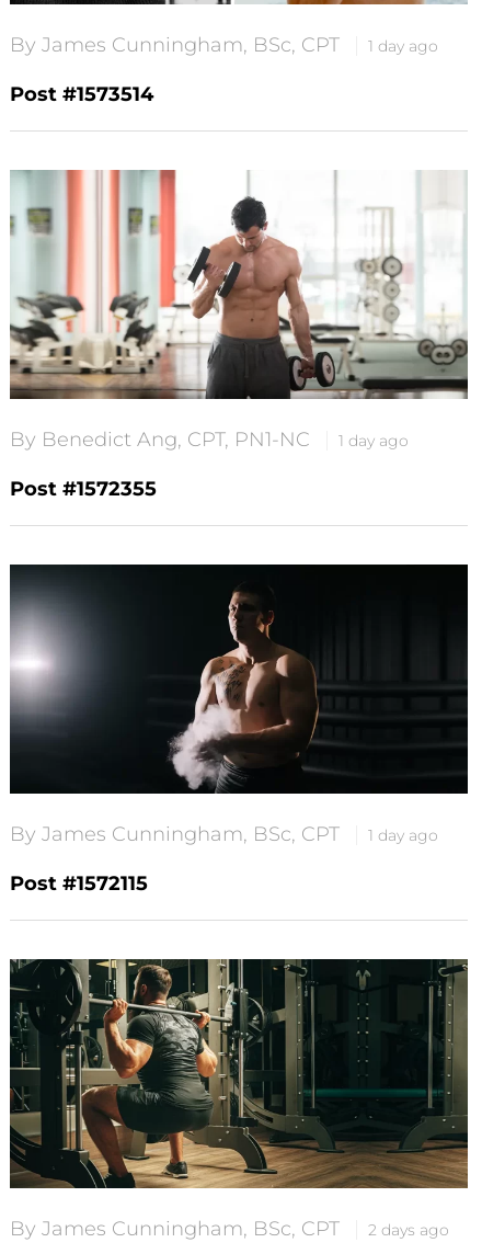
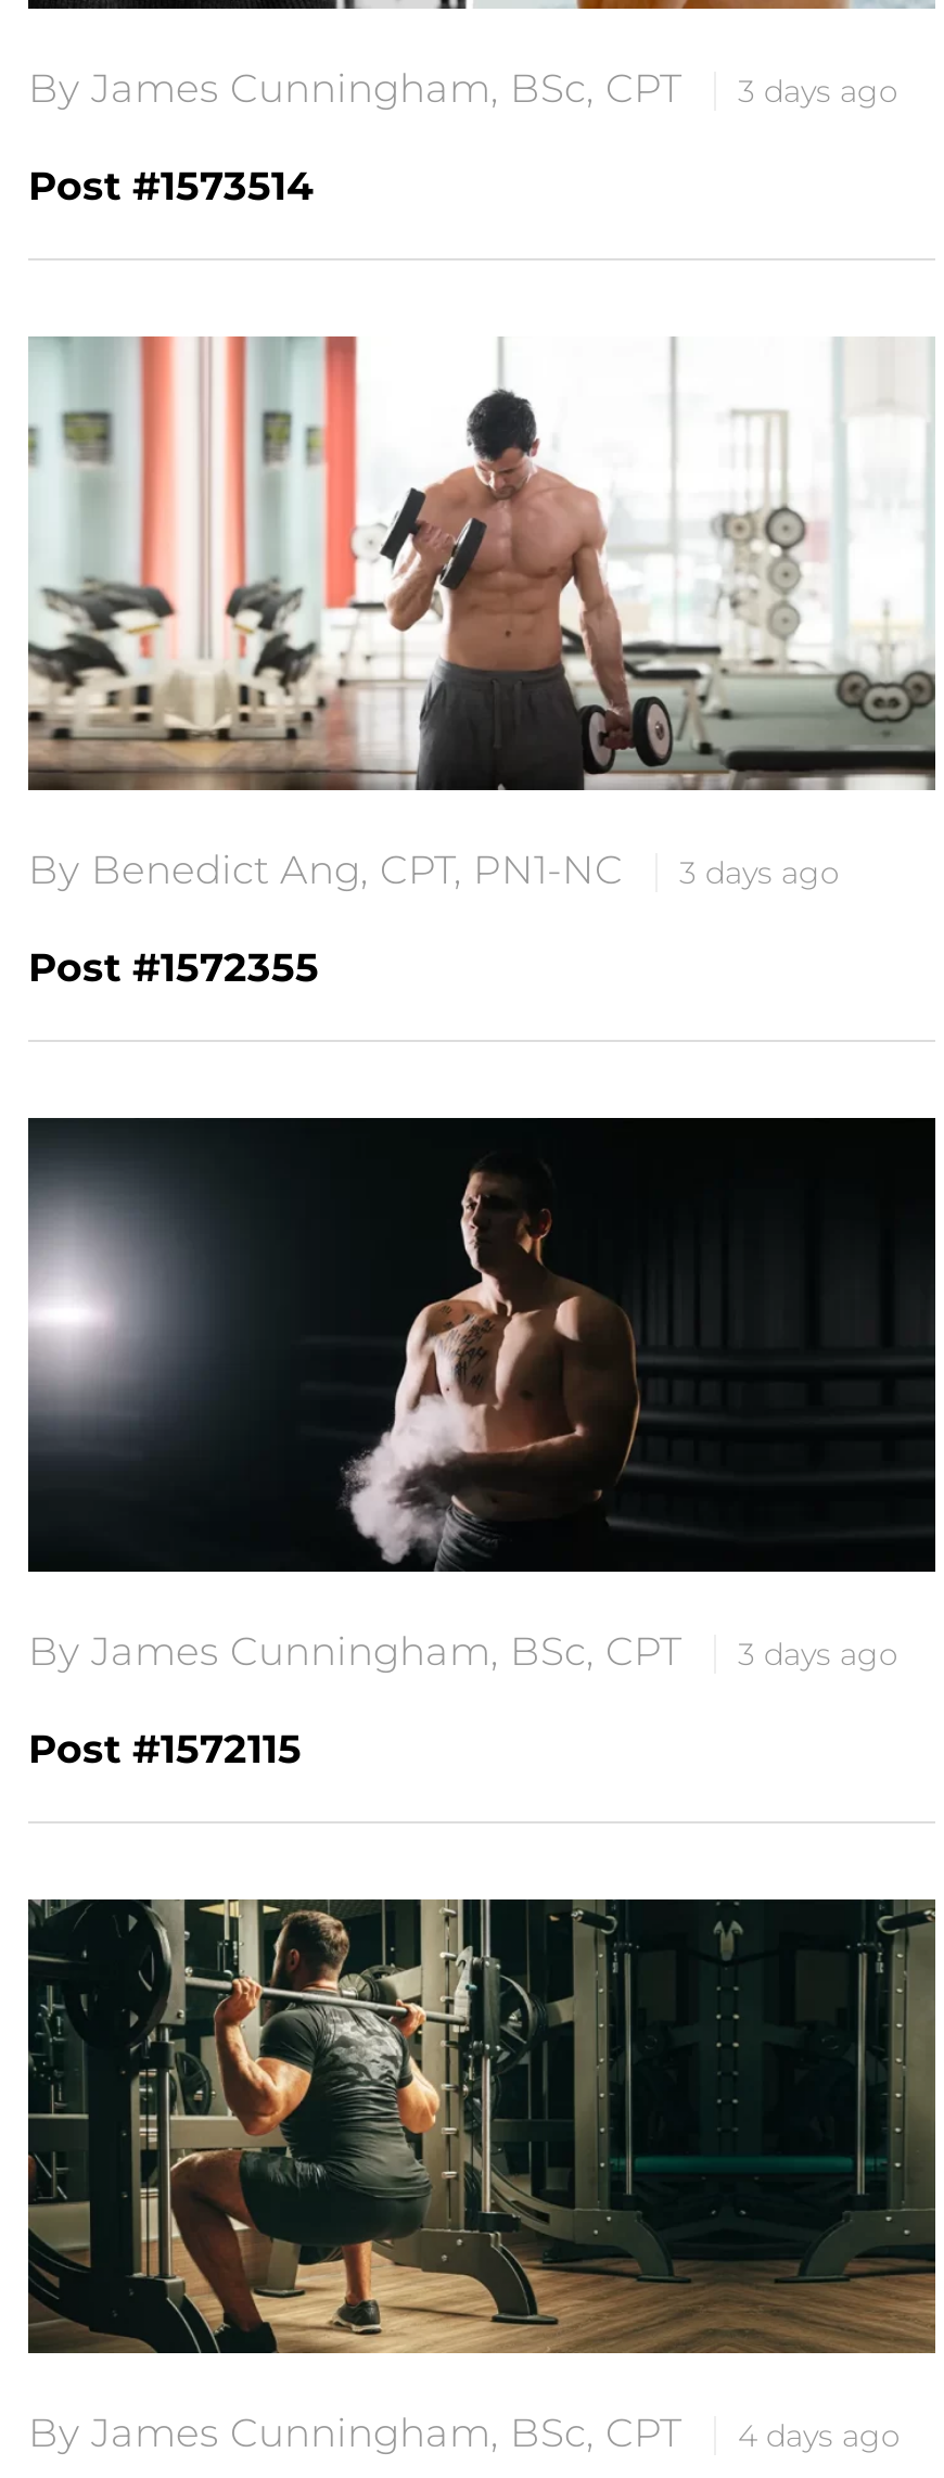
- By James Cunningham, BSc, CPT 1 day ago
+ By James Cunningham, BSc, CPT 3 days ago

- 1 day ago
+ 3 days ago

- By James Cunningham, BSc, CPT 1 day ago
+ By James Cunningham, BSc, CPT 3 days ago

- By James Cunningham, BSc, CPT 2 days ago
+ By James Cunningham, BSc, CPT 4 days ago
